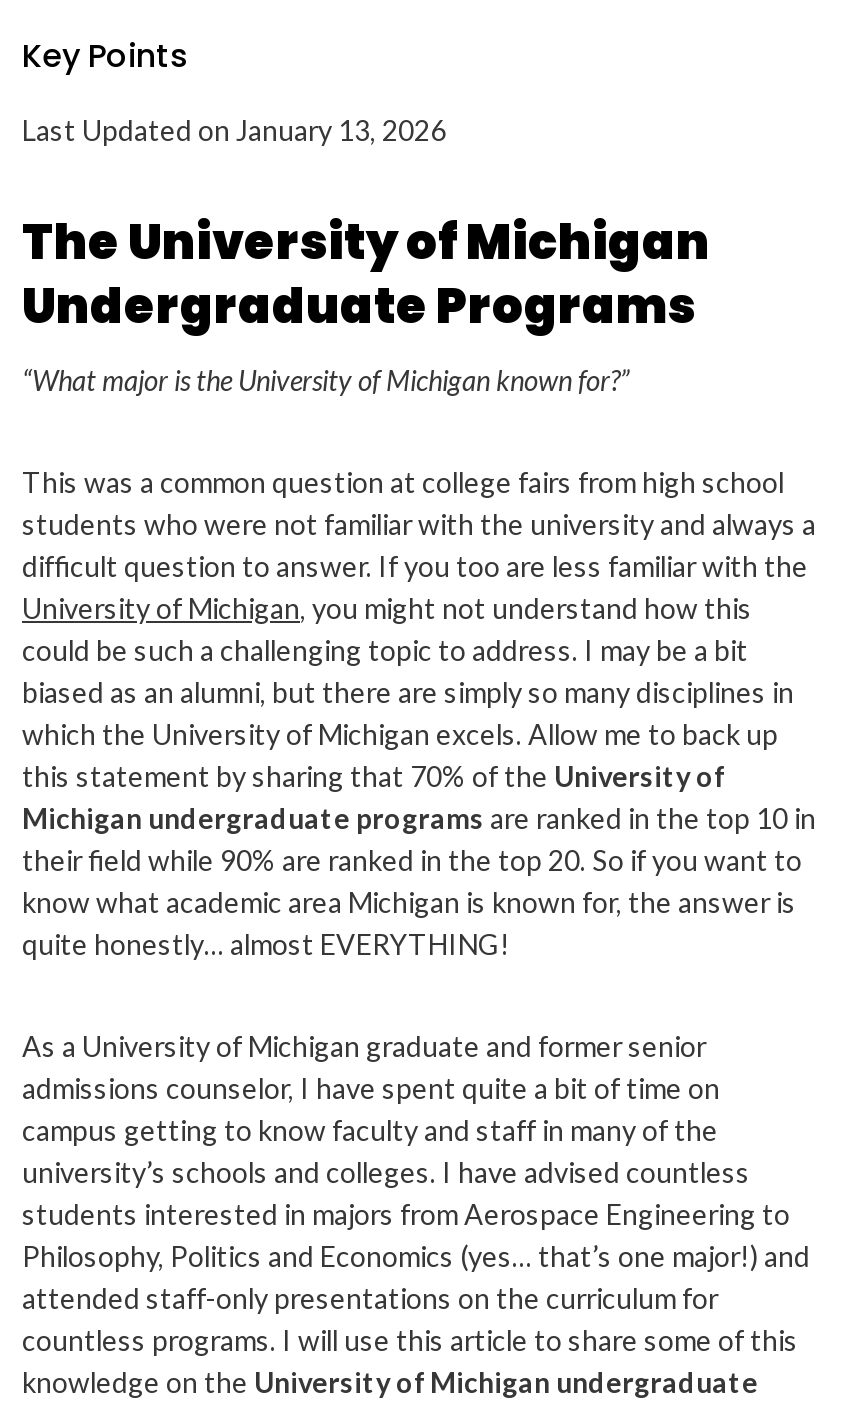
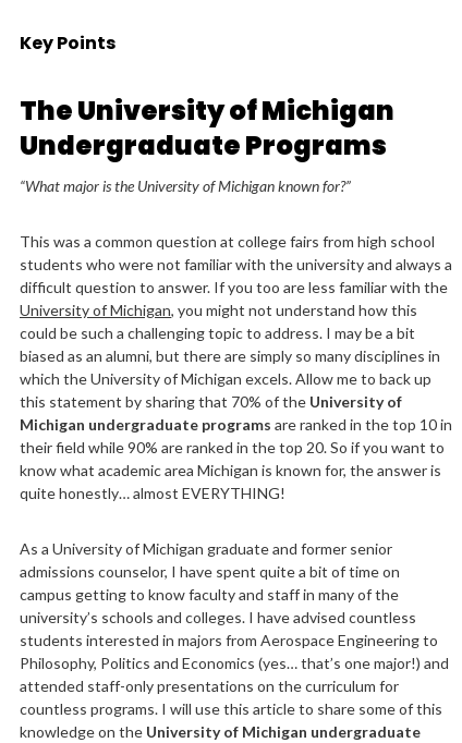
- Last Updated on January 13, 2026
